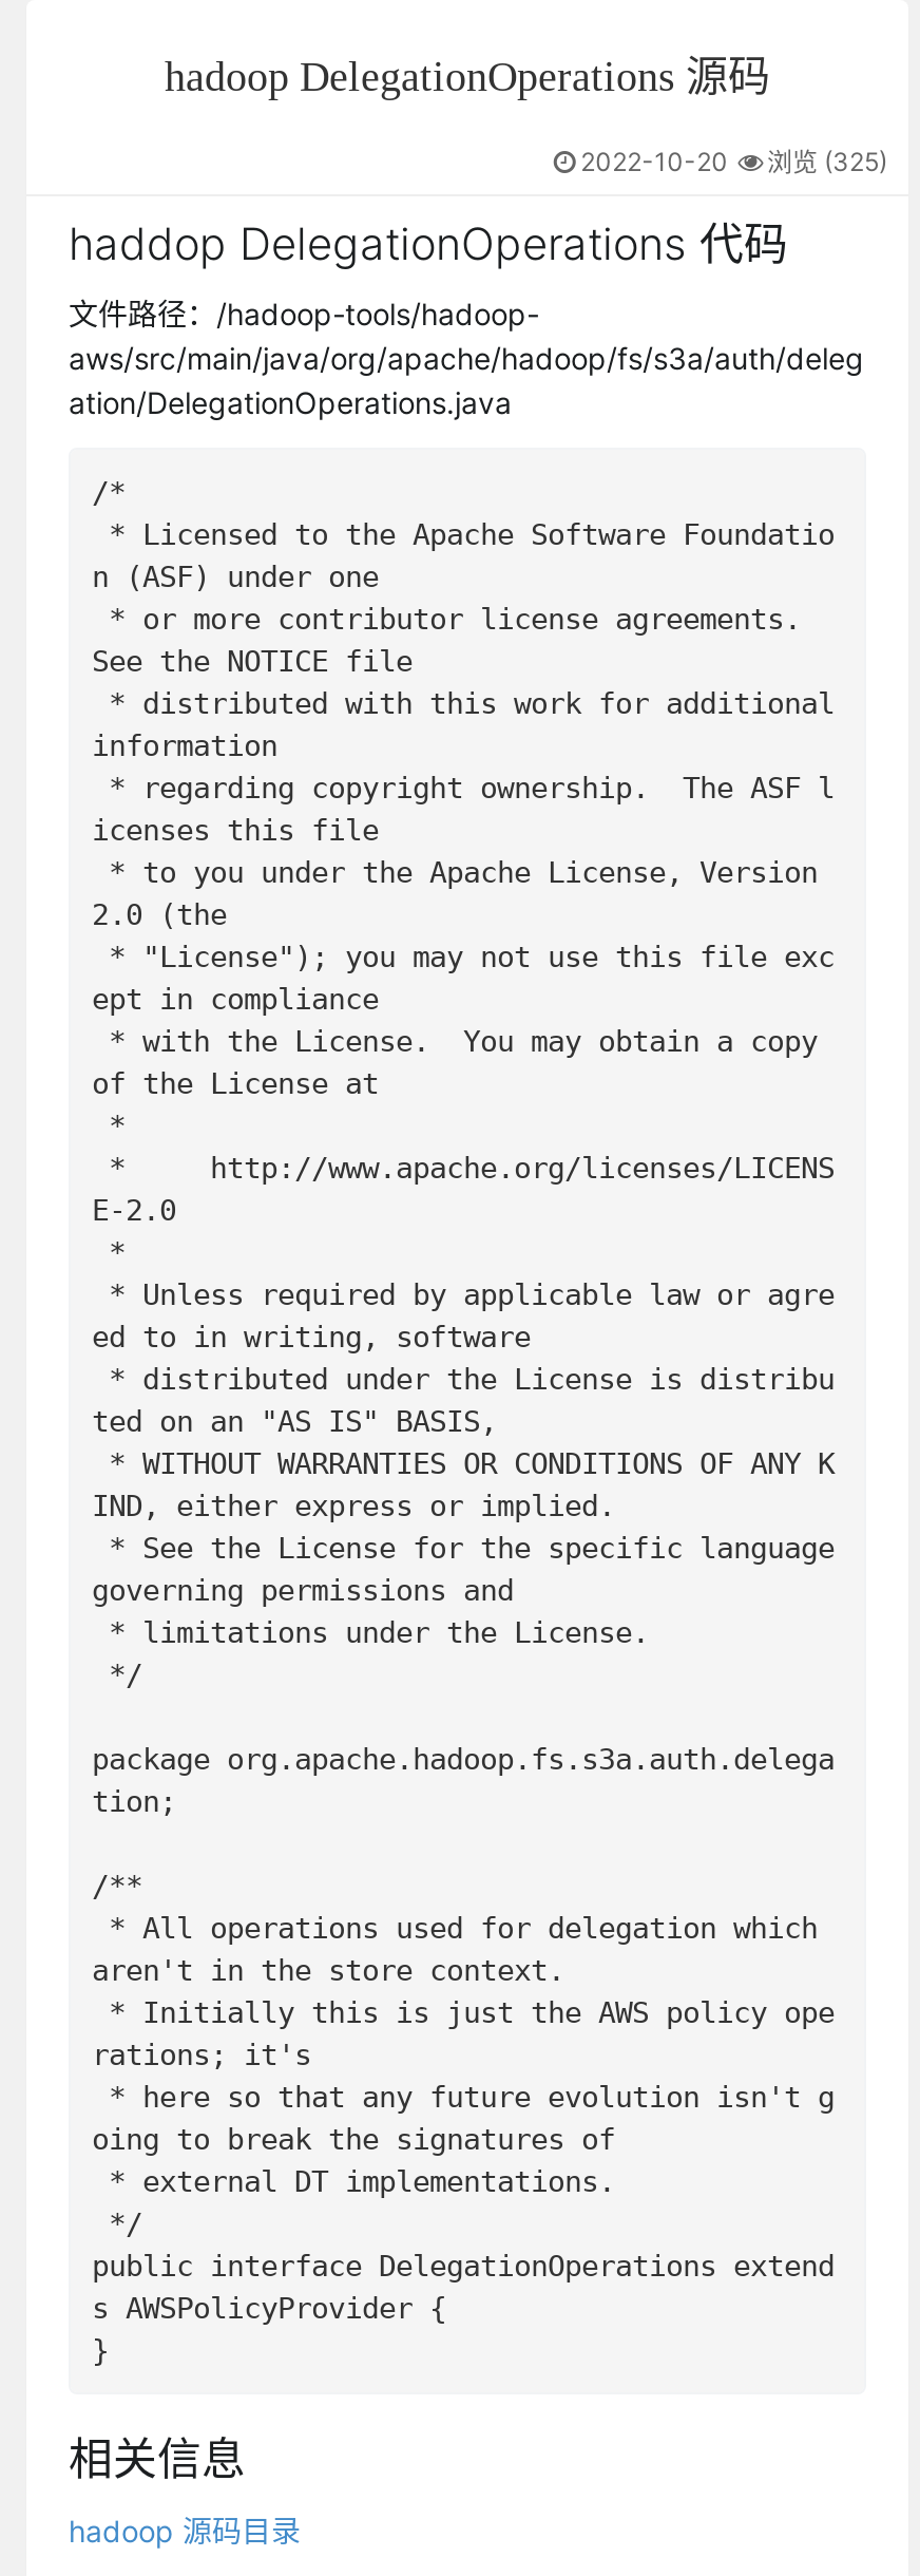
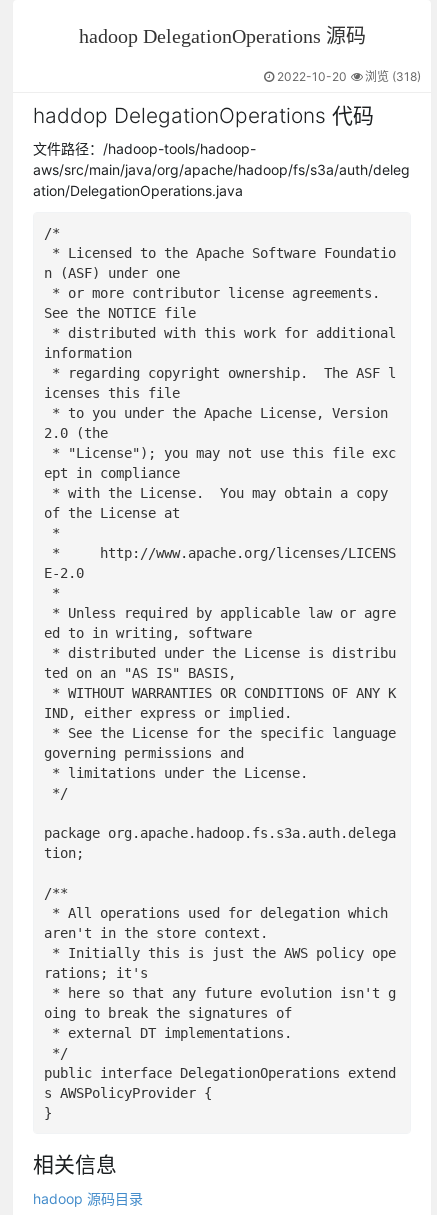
- 2022-10-20 浏览 (325)
+ 2022-10-20 浏览 (318)
